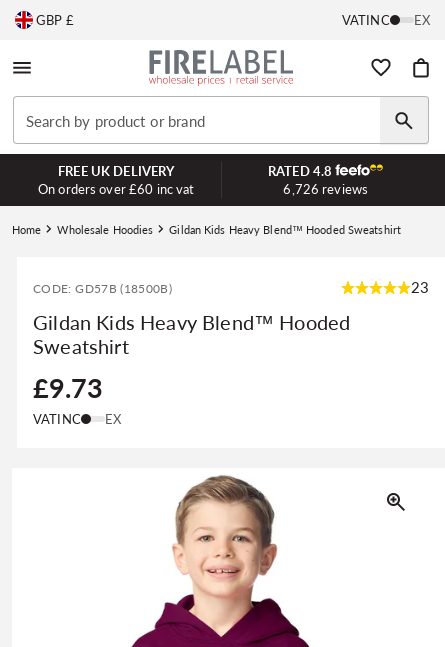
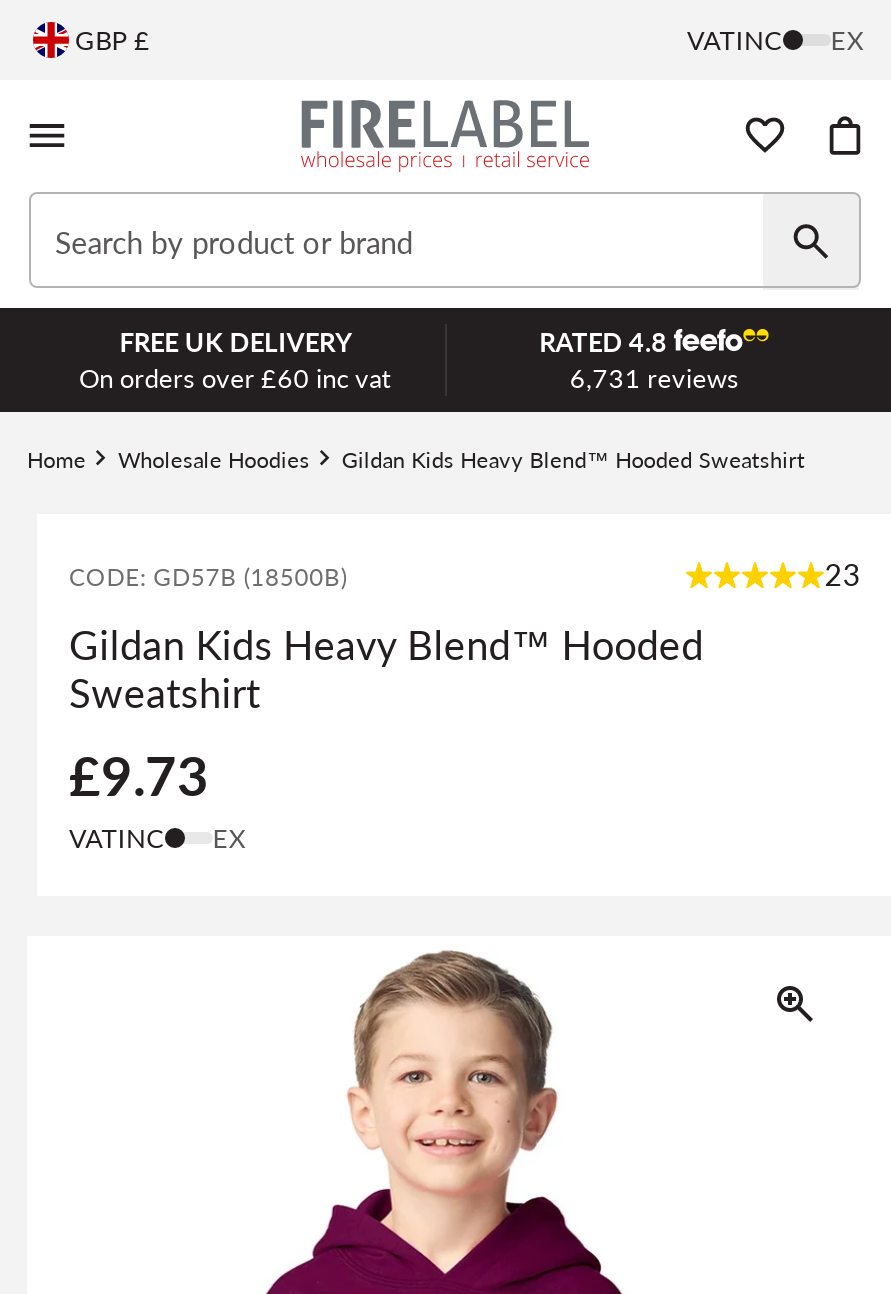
- 6,726 reviews
+ 6,731 reviews
